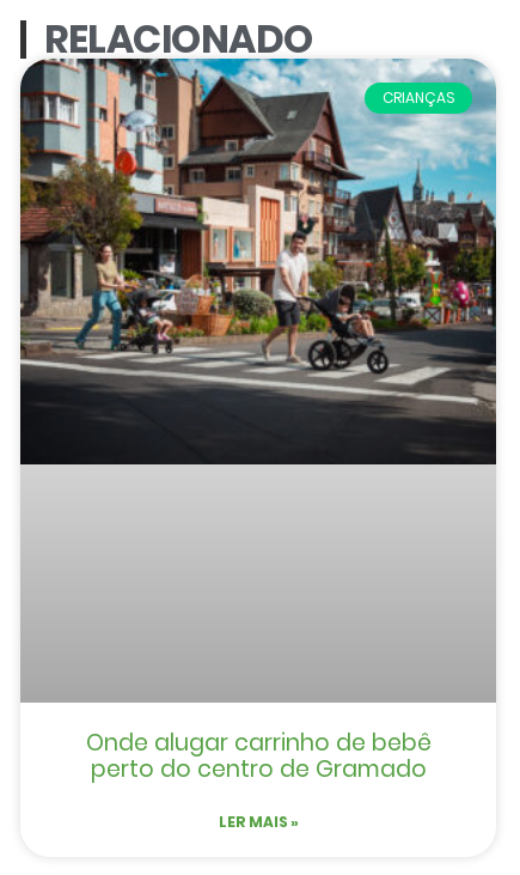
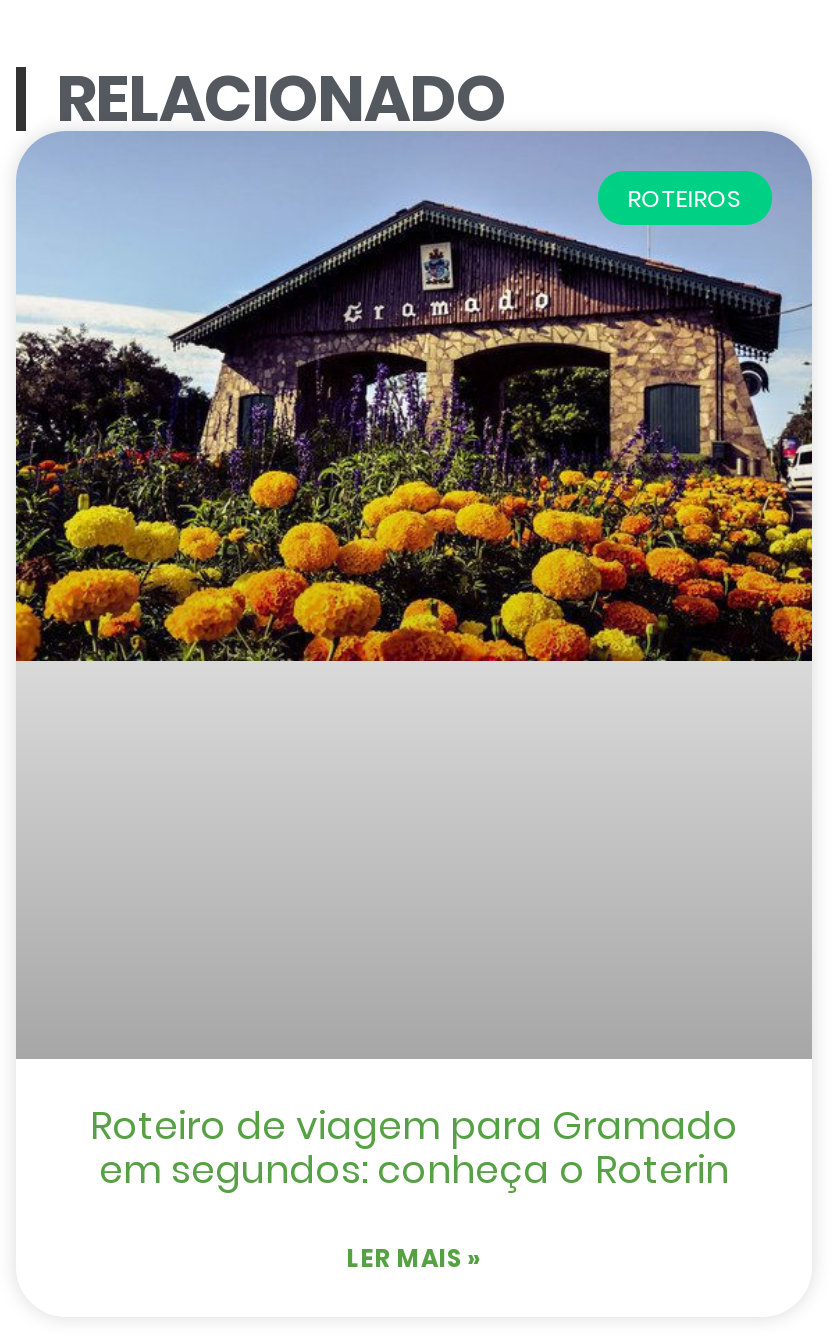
- [image]
- CRIANÇAS
+ [image]
+ ROTEIROS

- Onde alugar carrinho de bebê
- perto do centro de Gramado
+ Roteiro de viagem para Gramado
+ em segundos: conheça o Roterin
